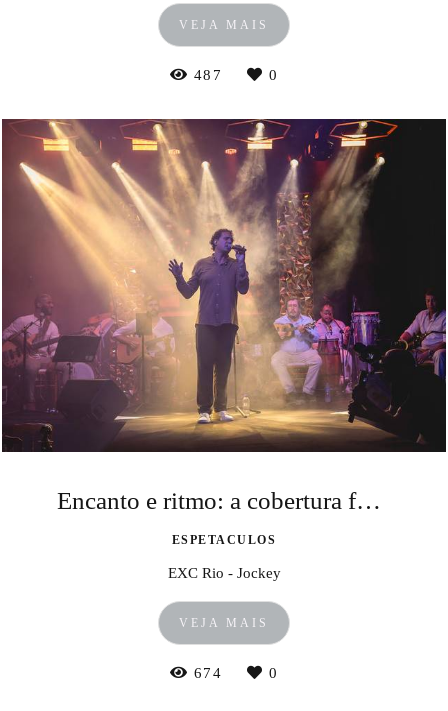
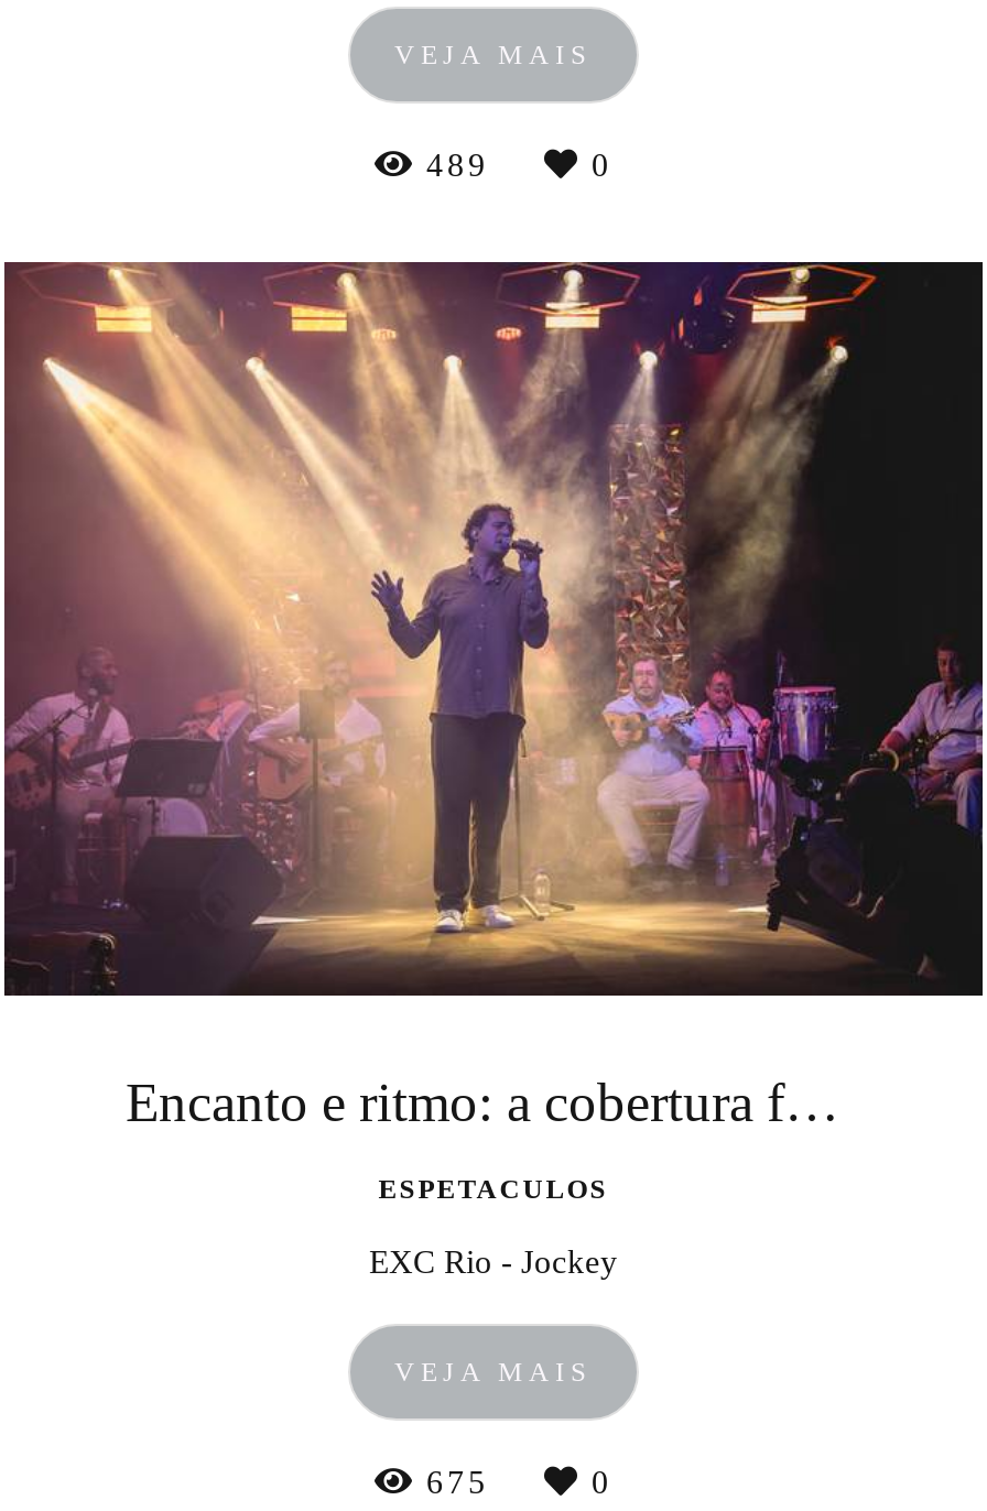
- 487
+ 489

- 674
+ 675
